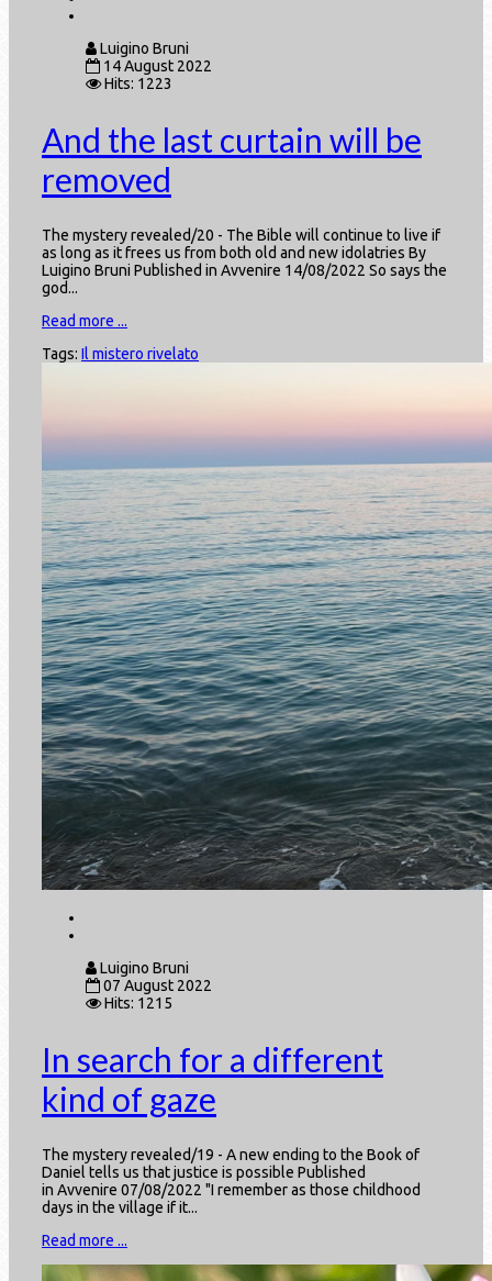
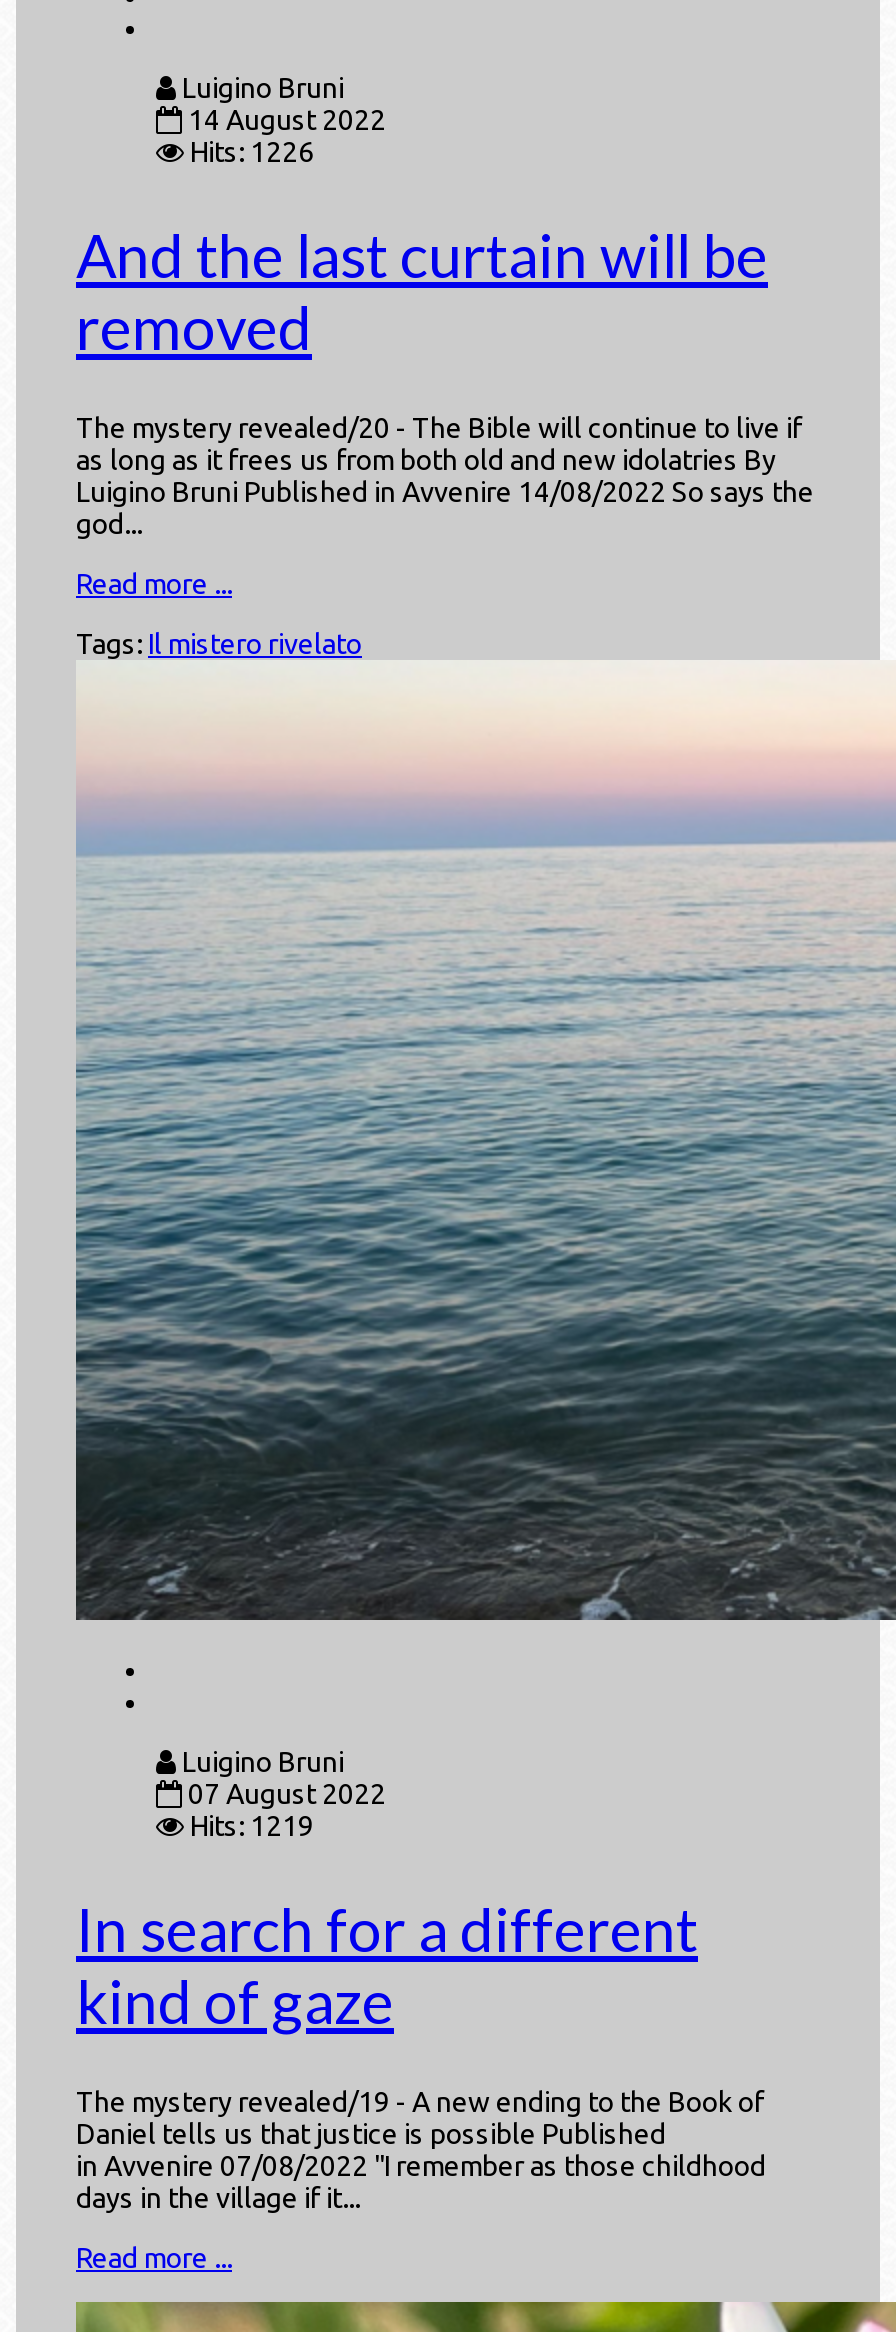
- Hits: 1223
+ Hits: 1226

- Hits: 1215
+ Hits: 1219
